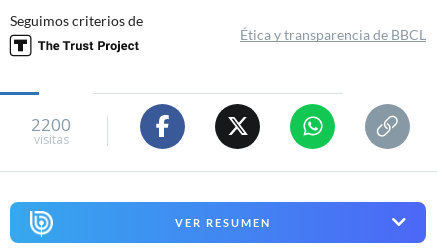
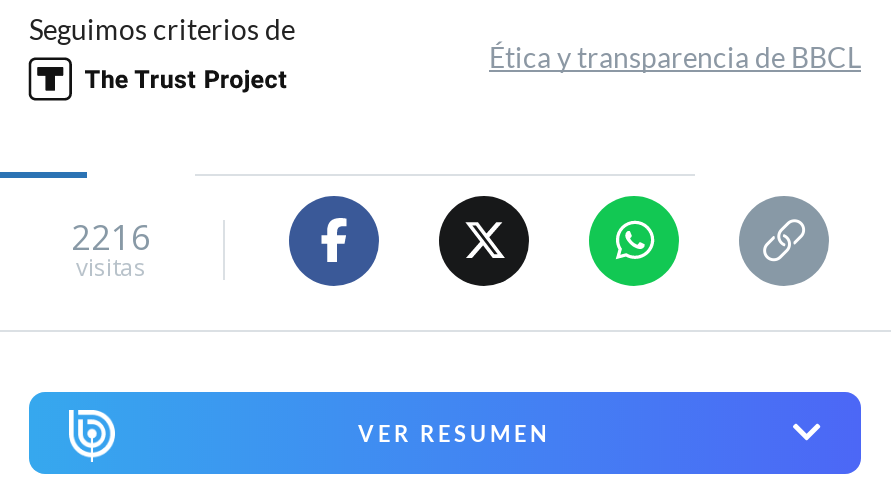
- 2200
+ 2216
